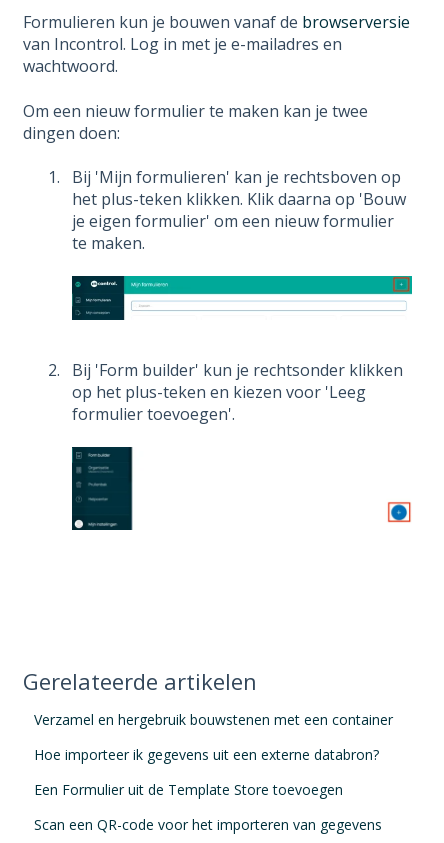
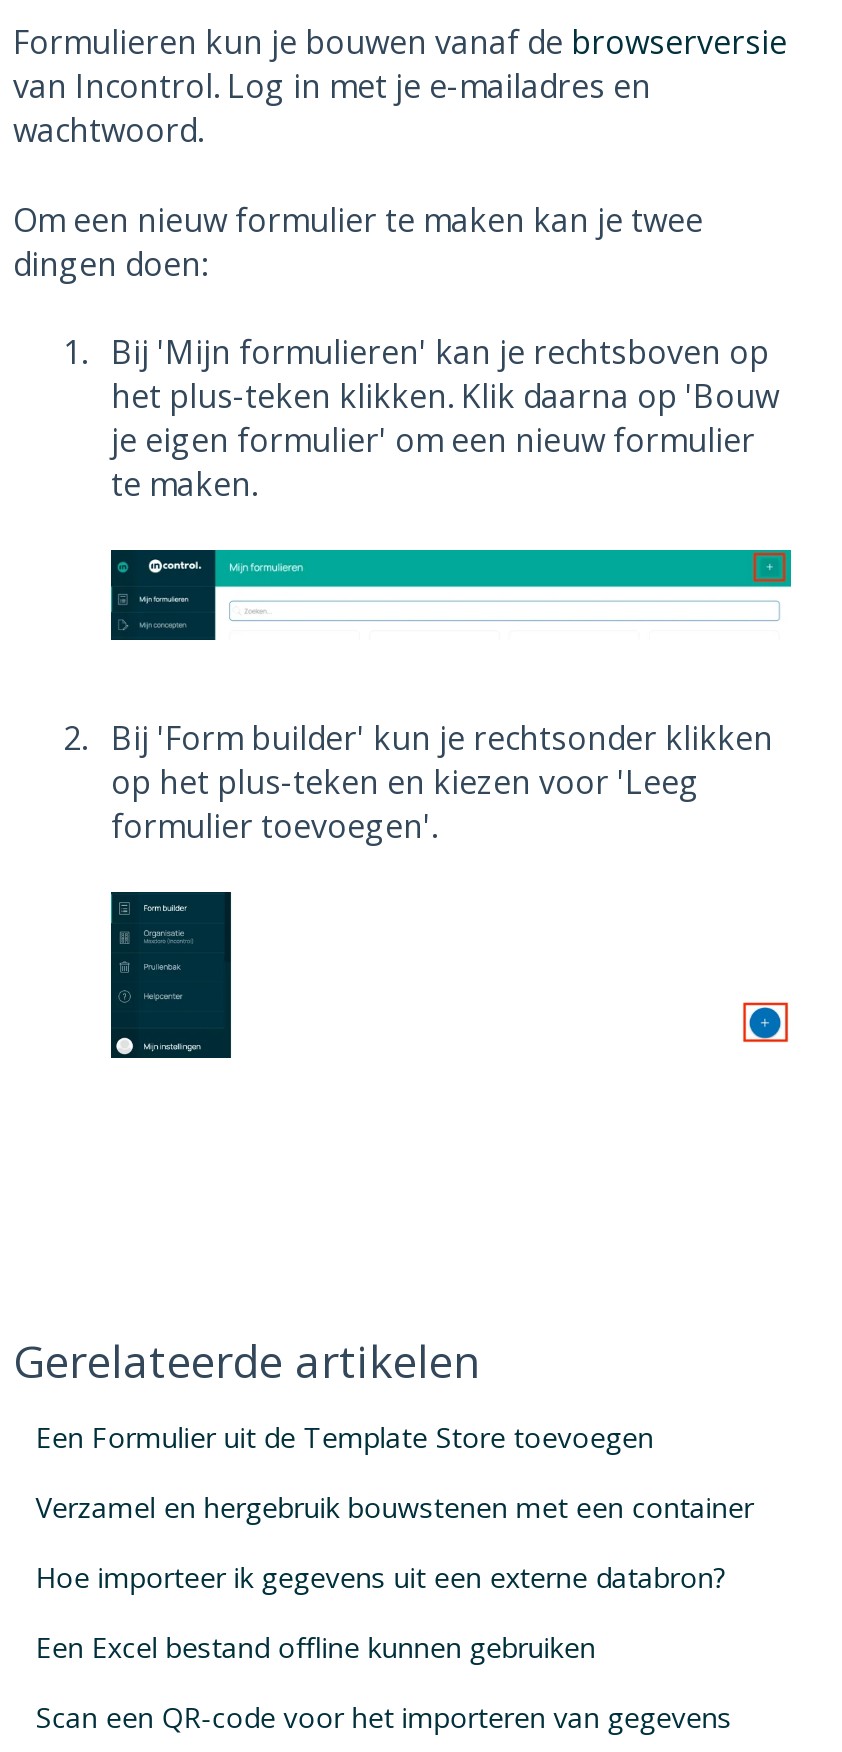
+ Een Excel bestand offline kunnen gebruiken

moved up: Een Formulier uit de Template Store toevoegen
